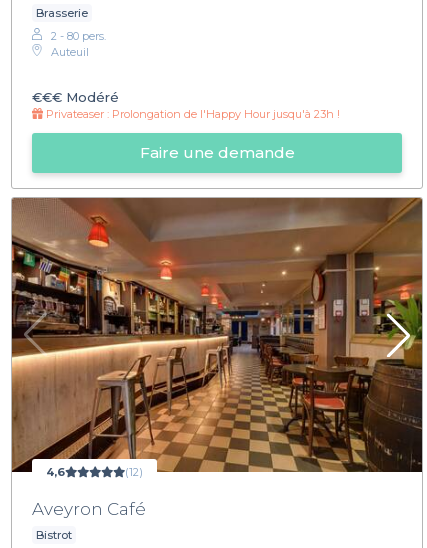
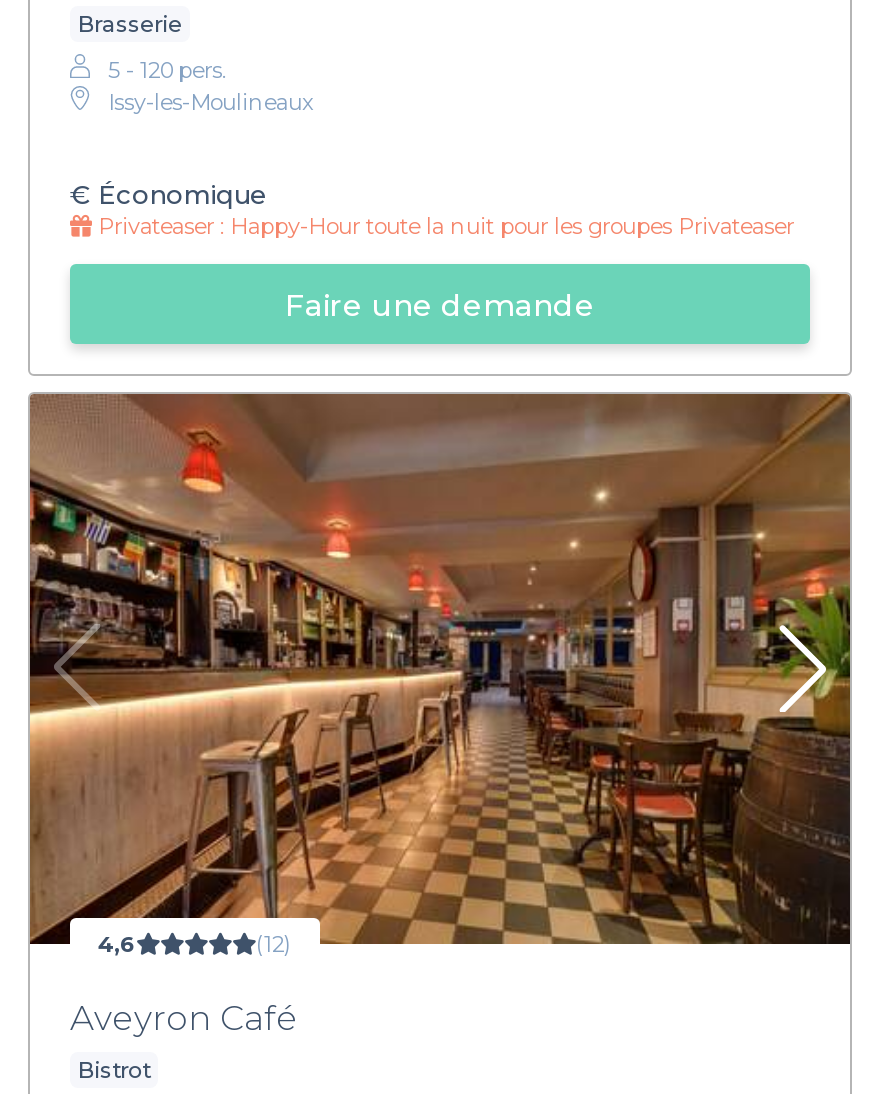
- 2 - 80 pers.
- Auteuil
+ 5 - 120 pers.
+ Issy-les-Moulineaux

- €€€Modéré
- Privateaser : Prolongation de l'Happy Hour jusqu'à 23h !
+ €Économique
+ Privateaser : Happy-Hour toute la nuit pour les groupes Privateaser
